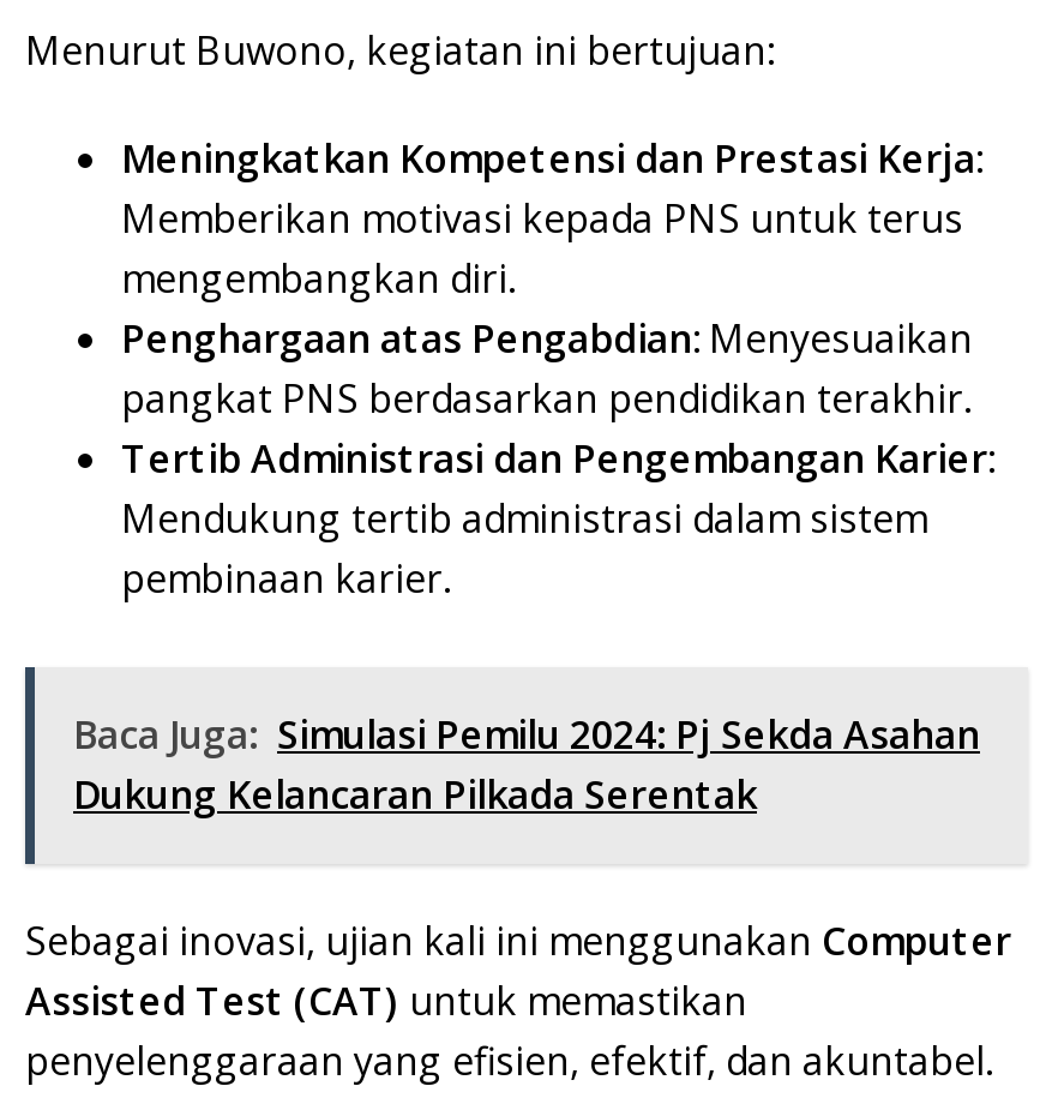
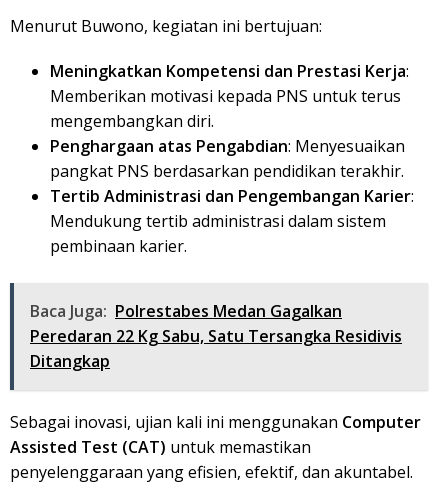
- Baca Juga: Simulasi Pemilu 2024: Pj Sekda Asahan
- Dukung Kelancaran Pilkada Serentak
+ Baca Juga: Polrestabes Medan Gagalkan
+ Peredaran 22 Kg Sabu, Satu Tersangka Residivis
+ Ditangkap
